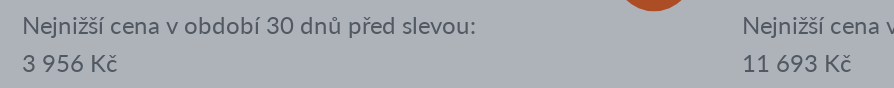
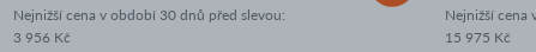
- 11 693 Kč
+ 15 975 Kč
